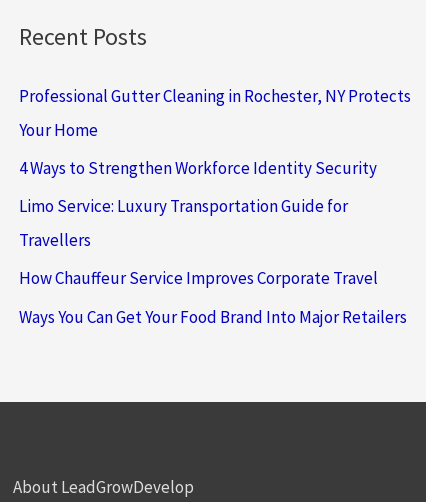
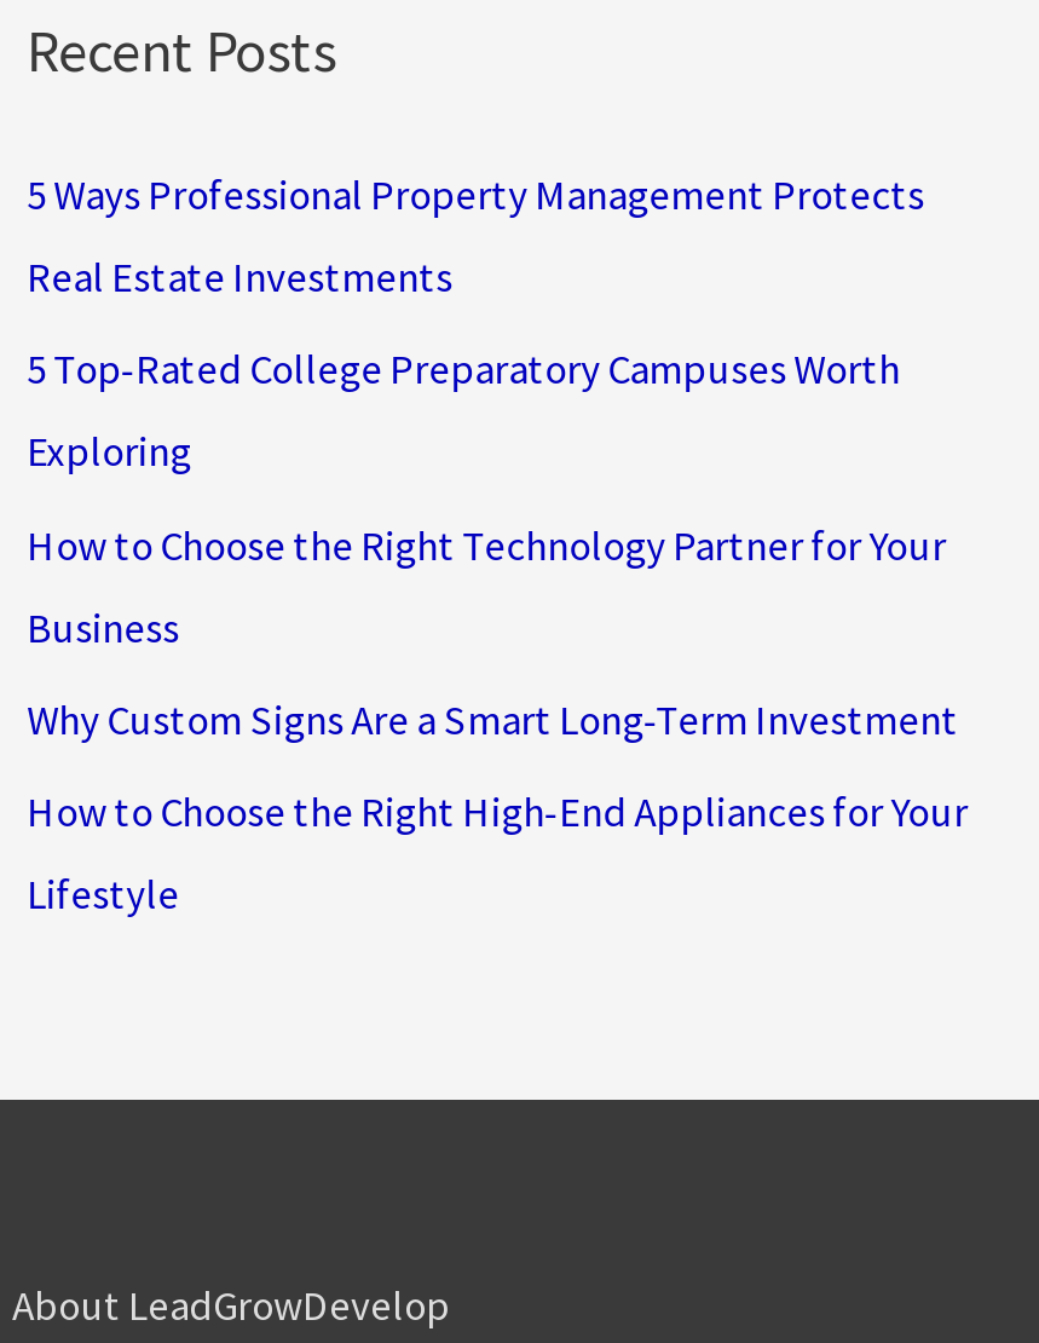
- Professional Gutter Cleaning in Rochester, NY Protects
- Your Home
- 4 Ways to Strengthen Workforce Identity Security
- Limo Service: Luxury Transportation Guide for
- Travellers
- How Chauffeur Service Improves Corporate Travel
- Ways You Can Get Your Food Brand Into Major Retailers
+ 5 Ways Professional Property Management Protects
+ Real Estate Investments
+ 5 Top-Rated College Preparatory Campuses Worth
+ Exploring
+ How to Choose the Right Technology Partner for Your
+ Business
+ Why Custom Signs Are a Smart Long-Term Investment
+ How to Choose the Right High-End Appliances for Your
+ Lifestyle
